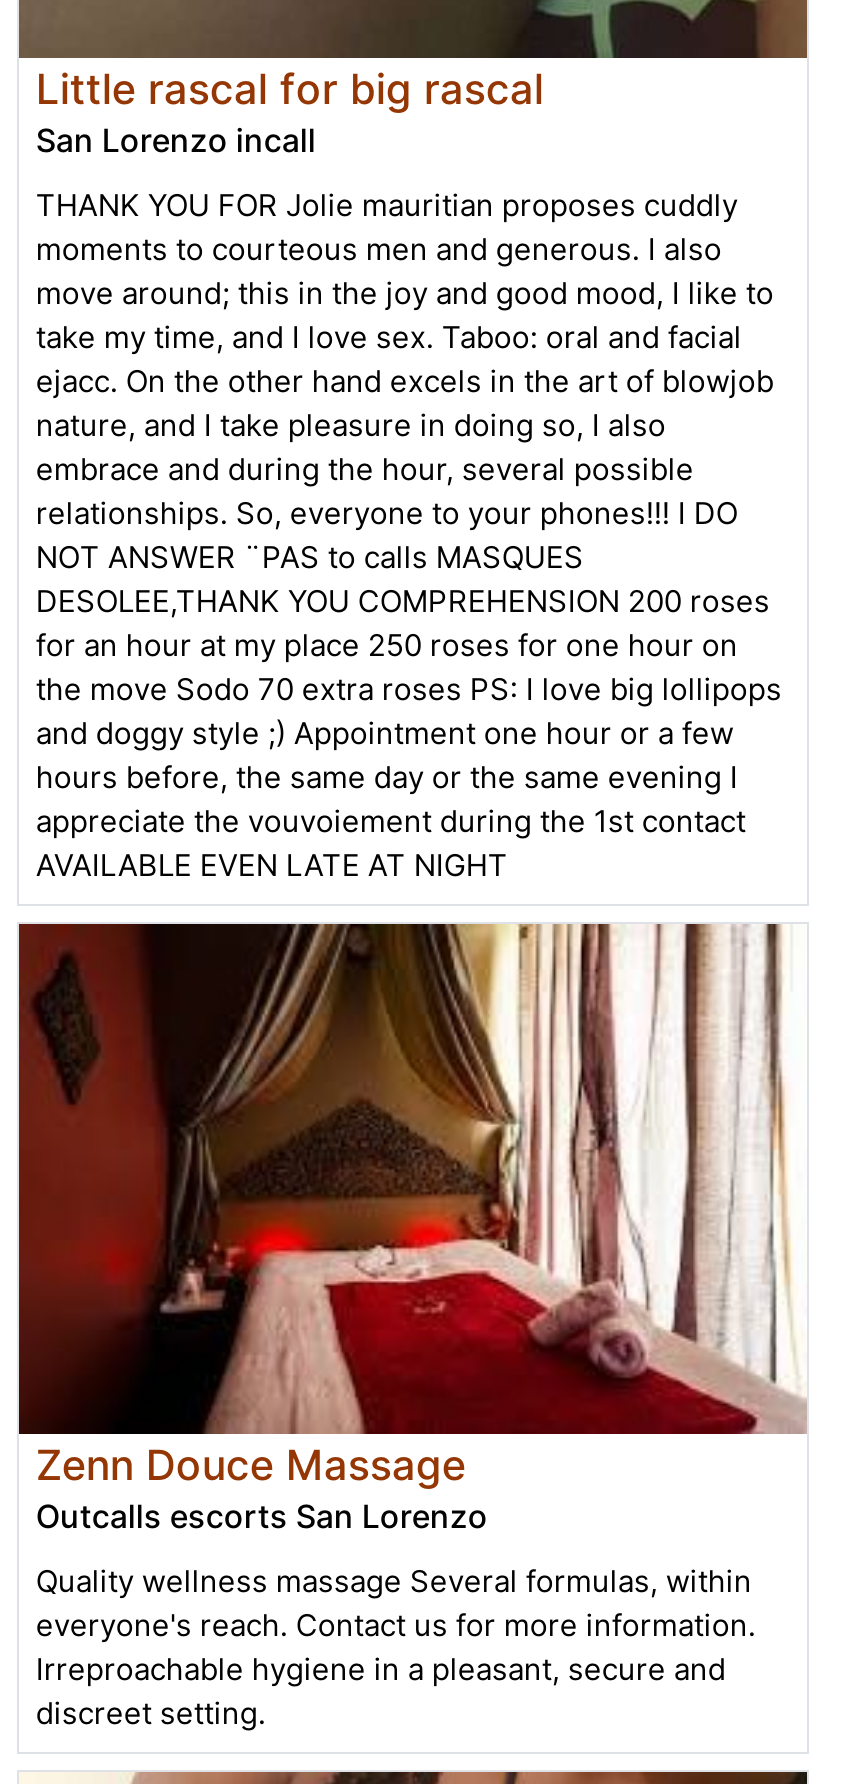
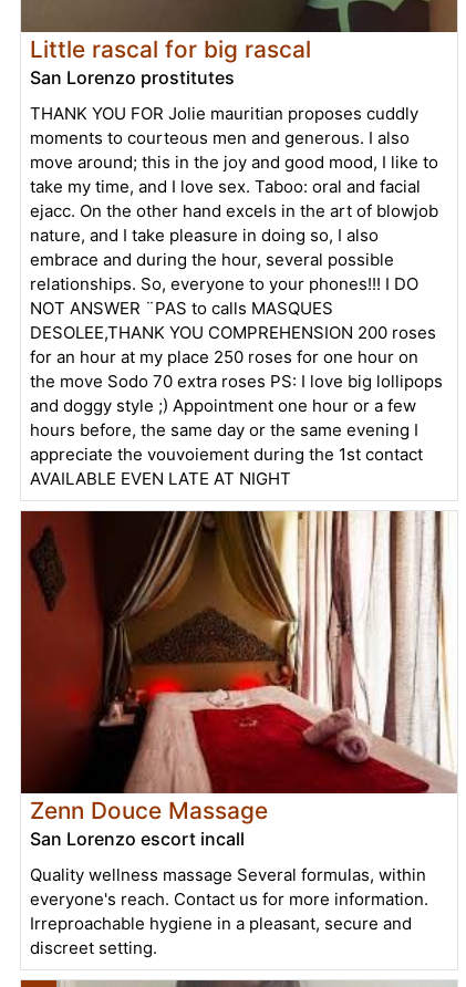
- San Lorenzo incall
+ San Lorenzo prostitutes

- Outcalls escorts San Lorenzo
+ San Lorenzo escort incall
